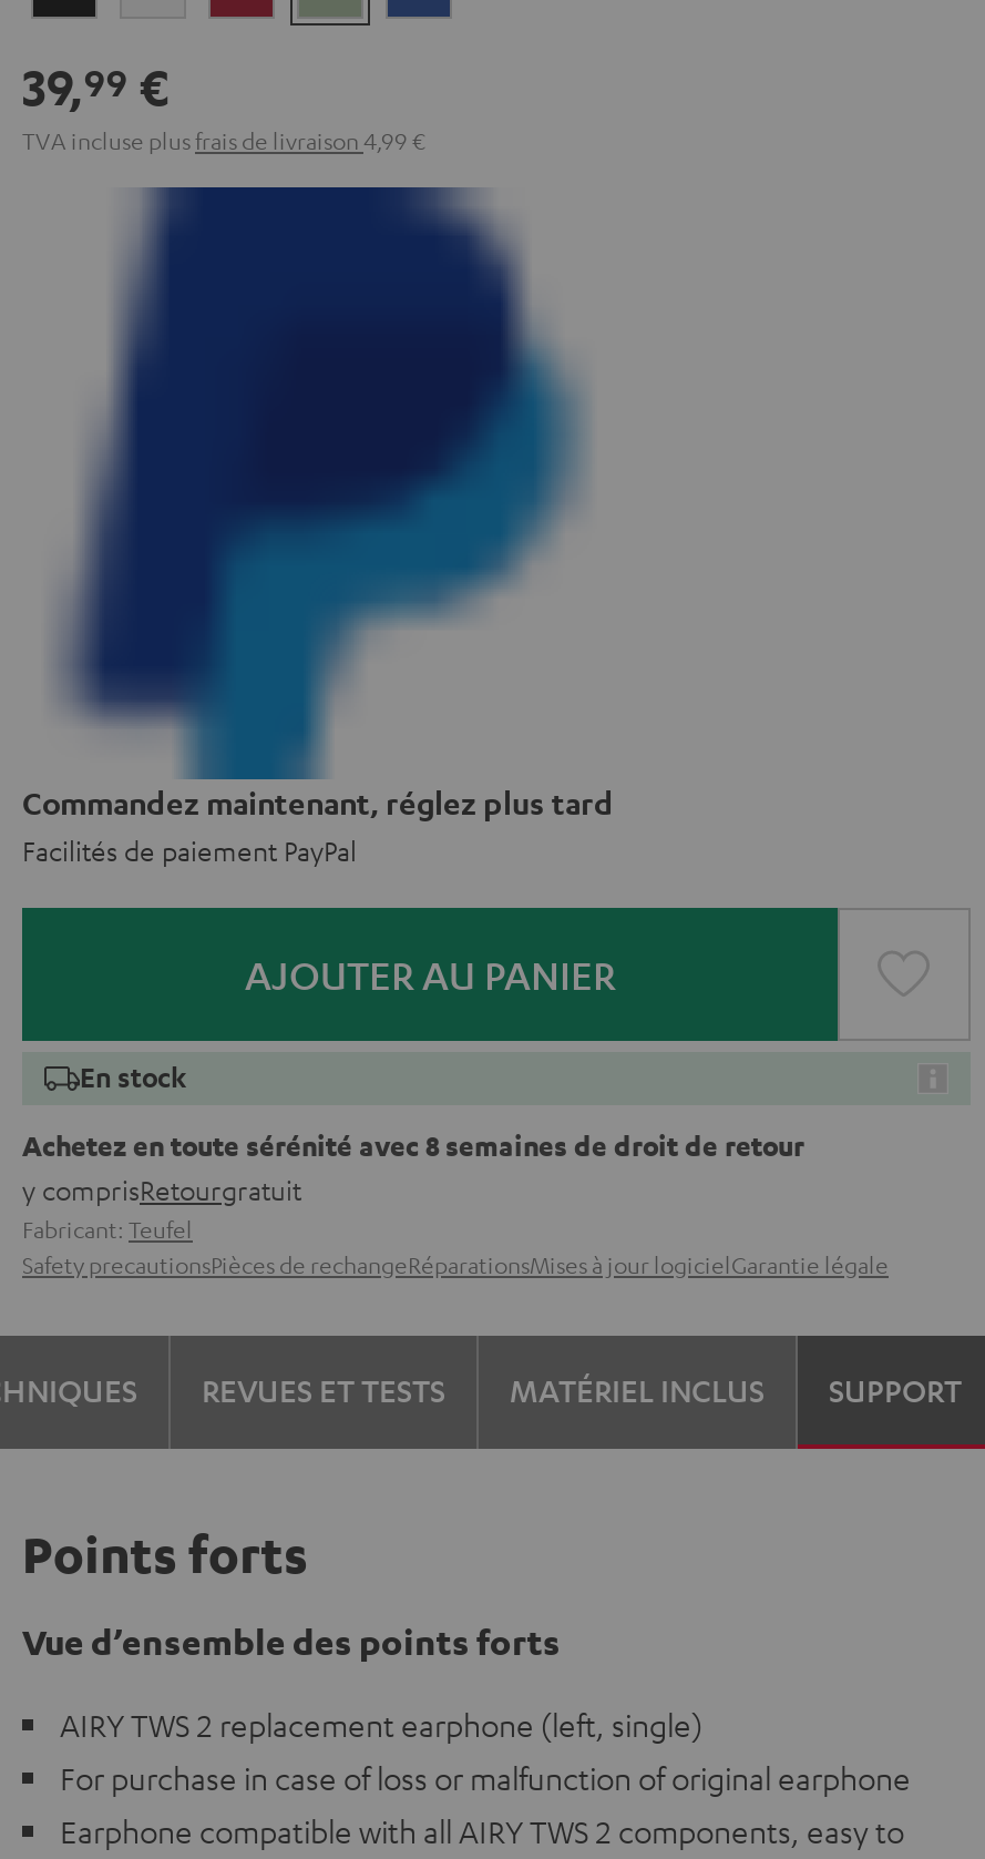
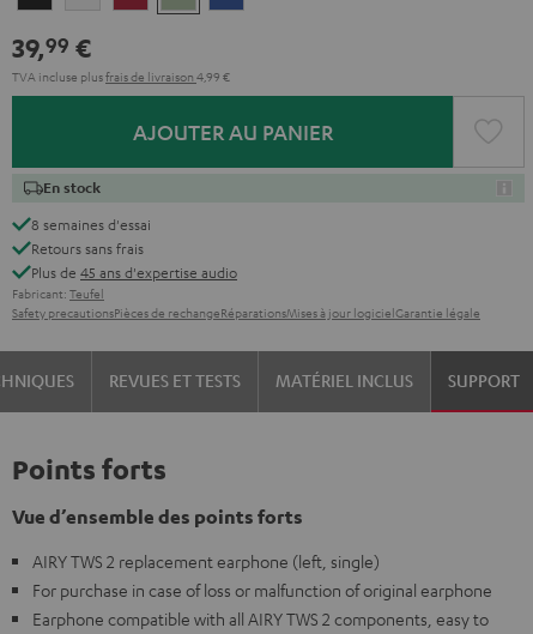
- [image]
- Commandez maintenant, réglez plus tard
- Facilités de paiement PayPal

moved up: AJOUTER AU PANIER | En stock

- Achetez en toute sérénité avec 8 semaines de droit de retour
- y comprisRetourgratuit
+ 8 semaines d'essai
+ Retours sans frais
+ Plus de 45 ans d'expertise audio
